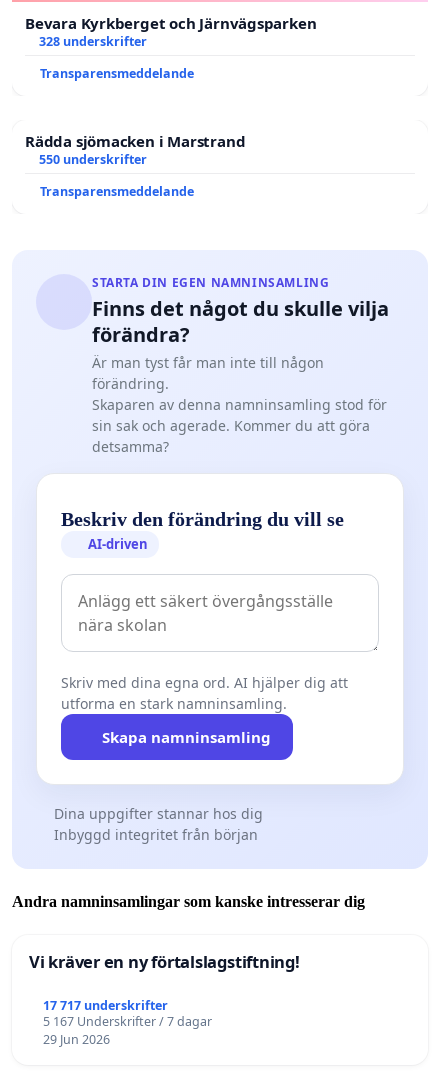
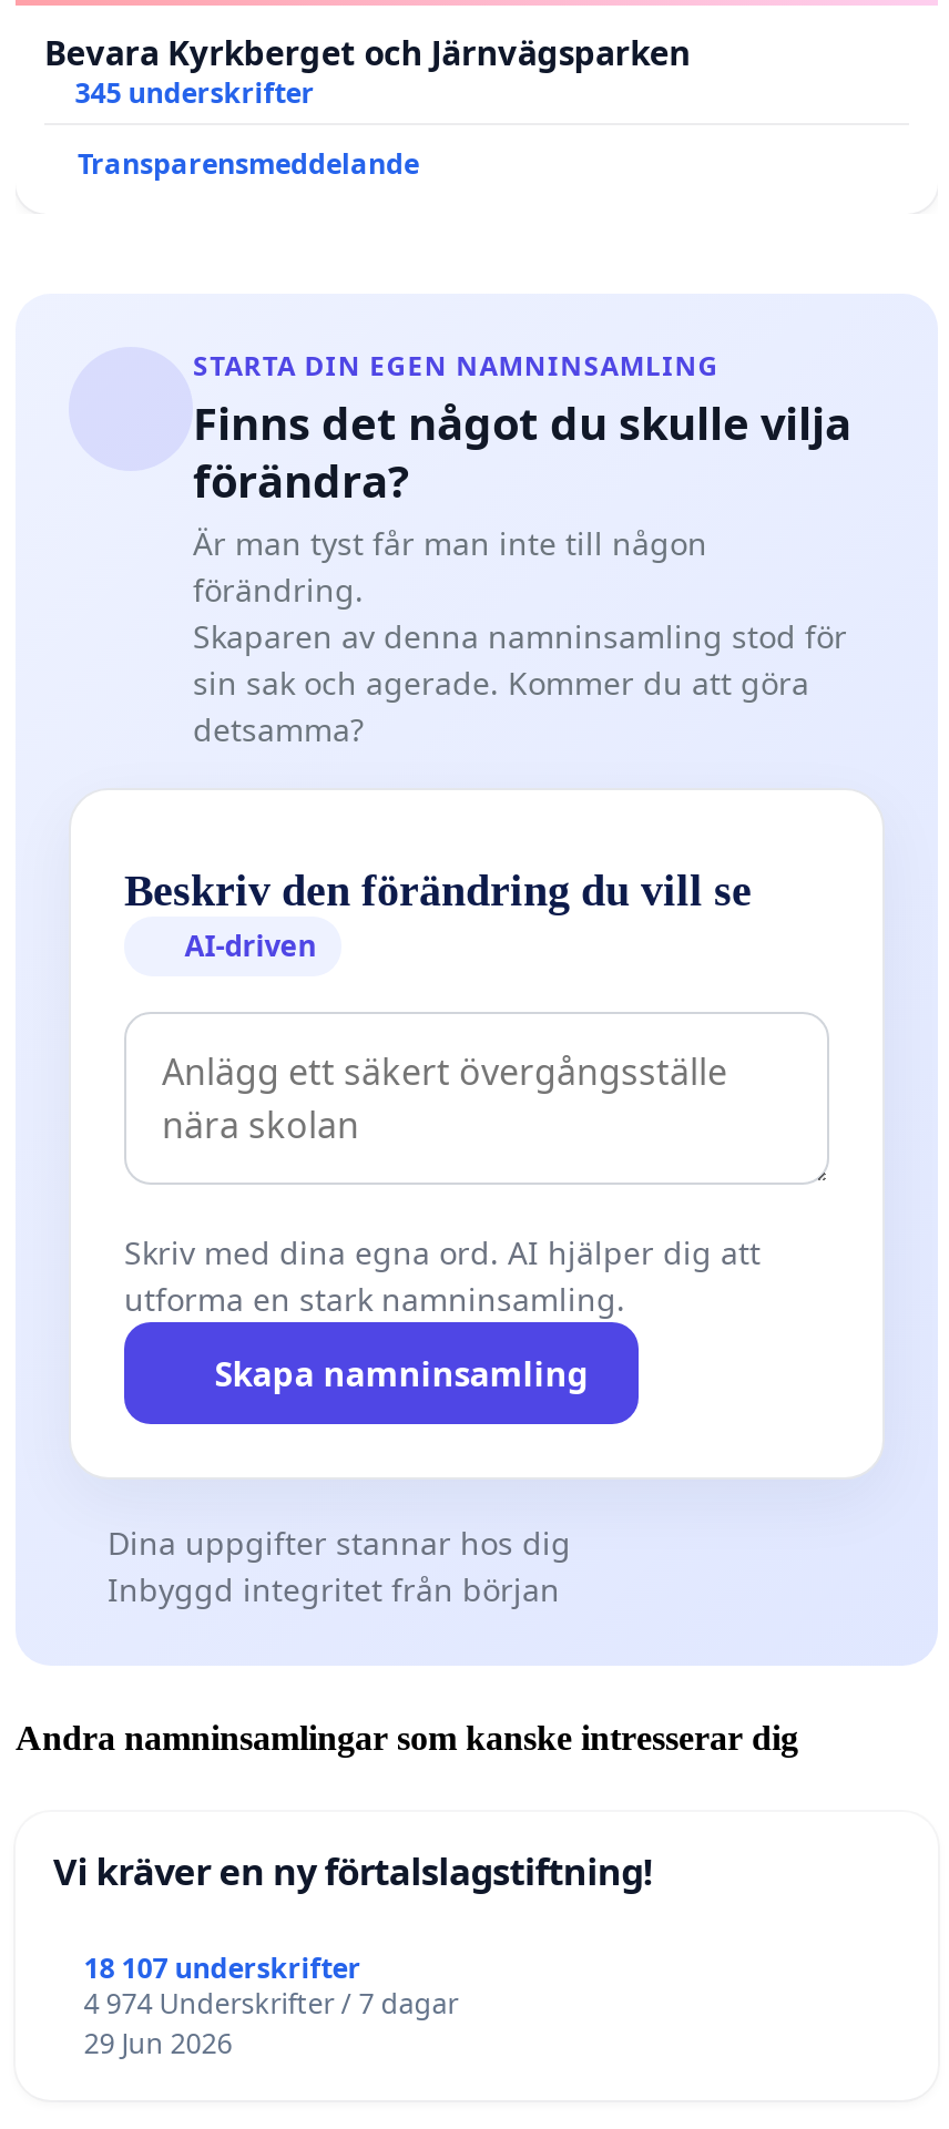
- 328 underskrifter
- Transparensmeddelande
- Rädda sjömacken i Marstrand
- 550 underskrifter
+ 345 underskrifter

- 17 717 underskrifter
+ 18 107 underskrifter

- 5 167 Underskrifter / 7 dagar
+ 4 974 Underskrifter / 7 dagar
